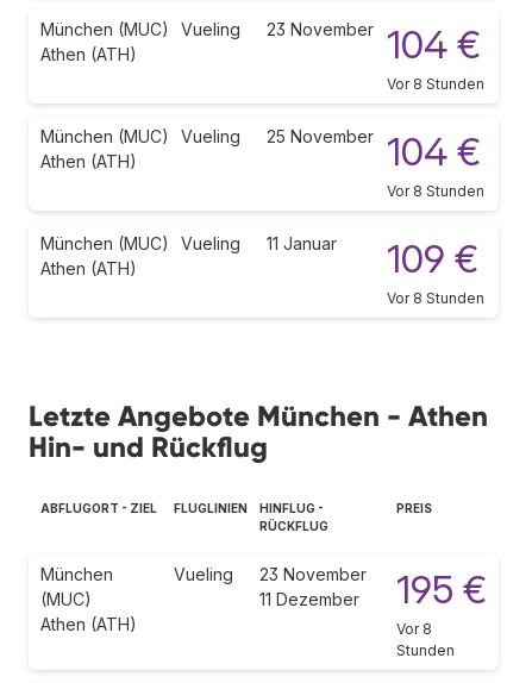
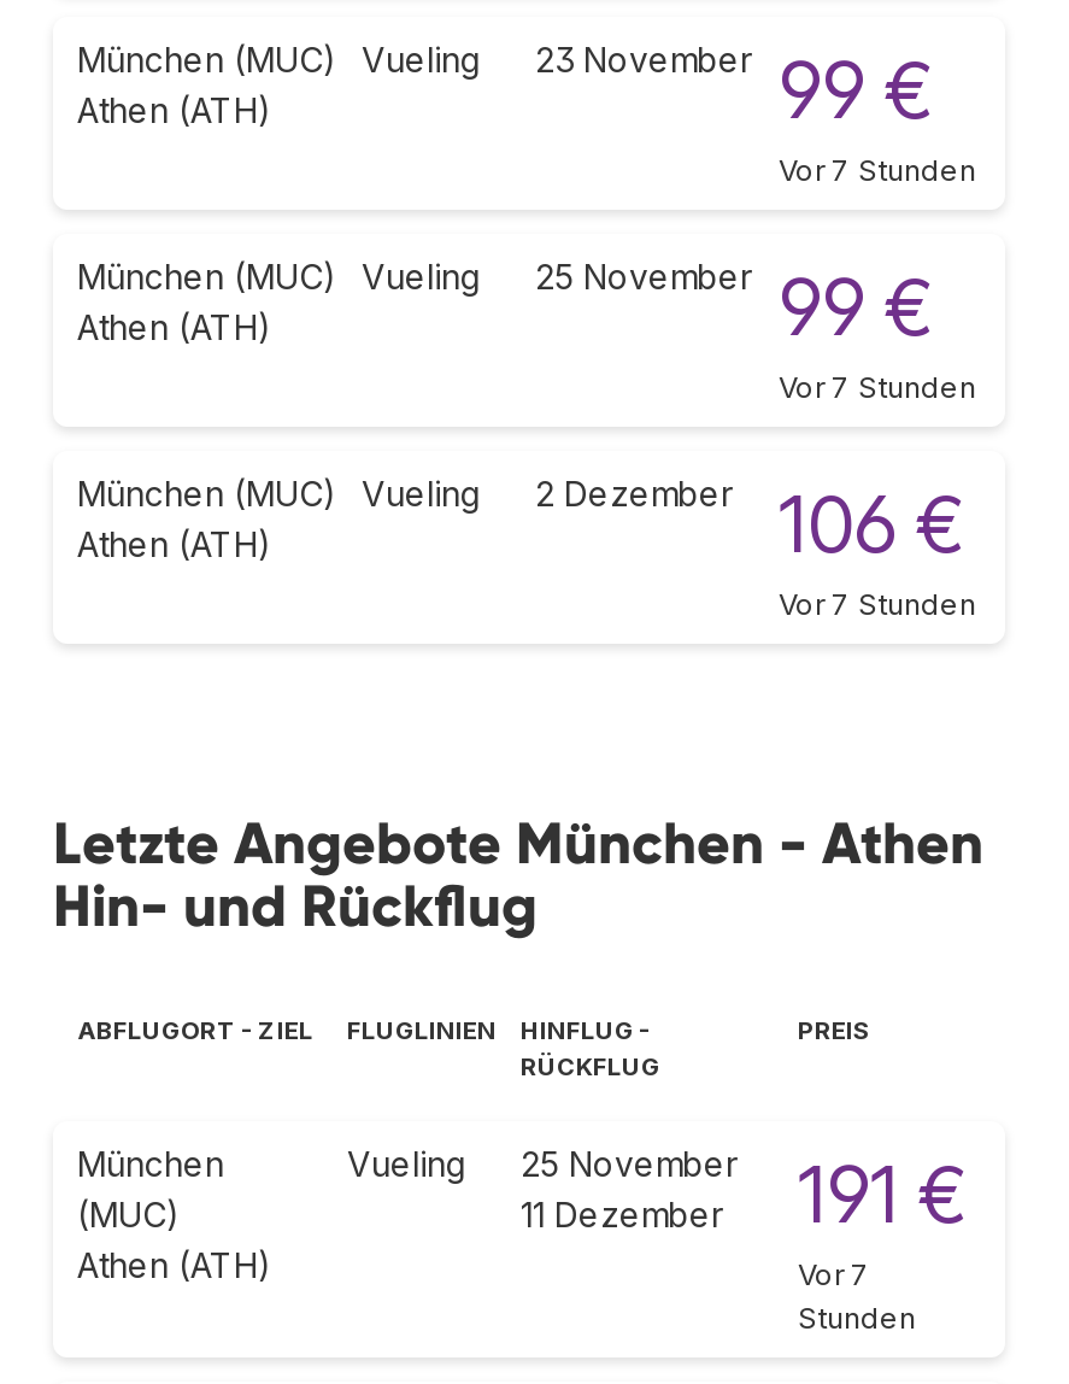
- München (MUC) Vueling 23 November 104 €
+ München (MUC) Vueling 23 November 99 €

- Vor 8 Stunden
+ Vor 7 Stunden

- München (MUC) Vueling 25 November 104 €
+ München (MUC) Vueling 25 November 99 €

- Vor 8 Stunden
+ Vor 7 Stunden

- 11 Januar
- 109 €
- Vor 8 Stunden
+ 2 Dezember
+ 106 €
+ Vor 7 Stunden

- 23 November
+ 25 November

- 195 €
+ 191 €

- Vor 8
+ Vor 7
